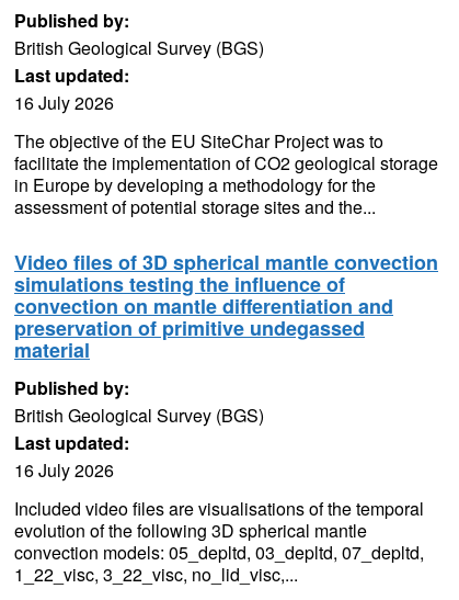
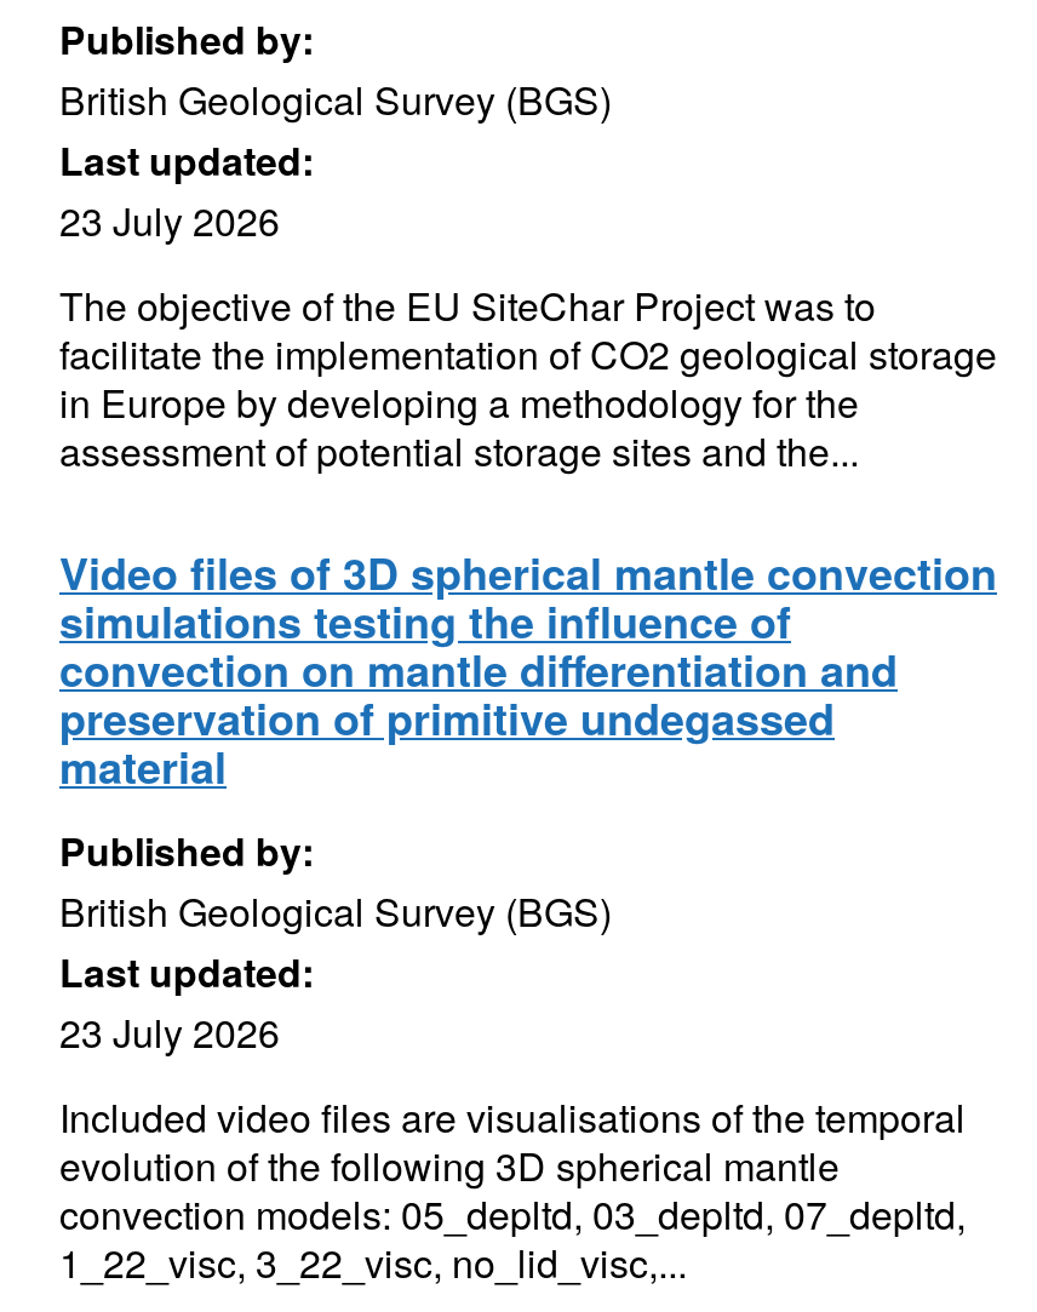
- 16 July 2026
+ 23 July 2026

- 16 July 2026
+ 23 July 2026
